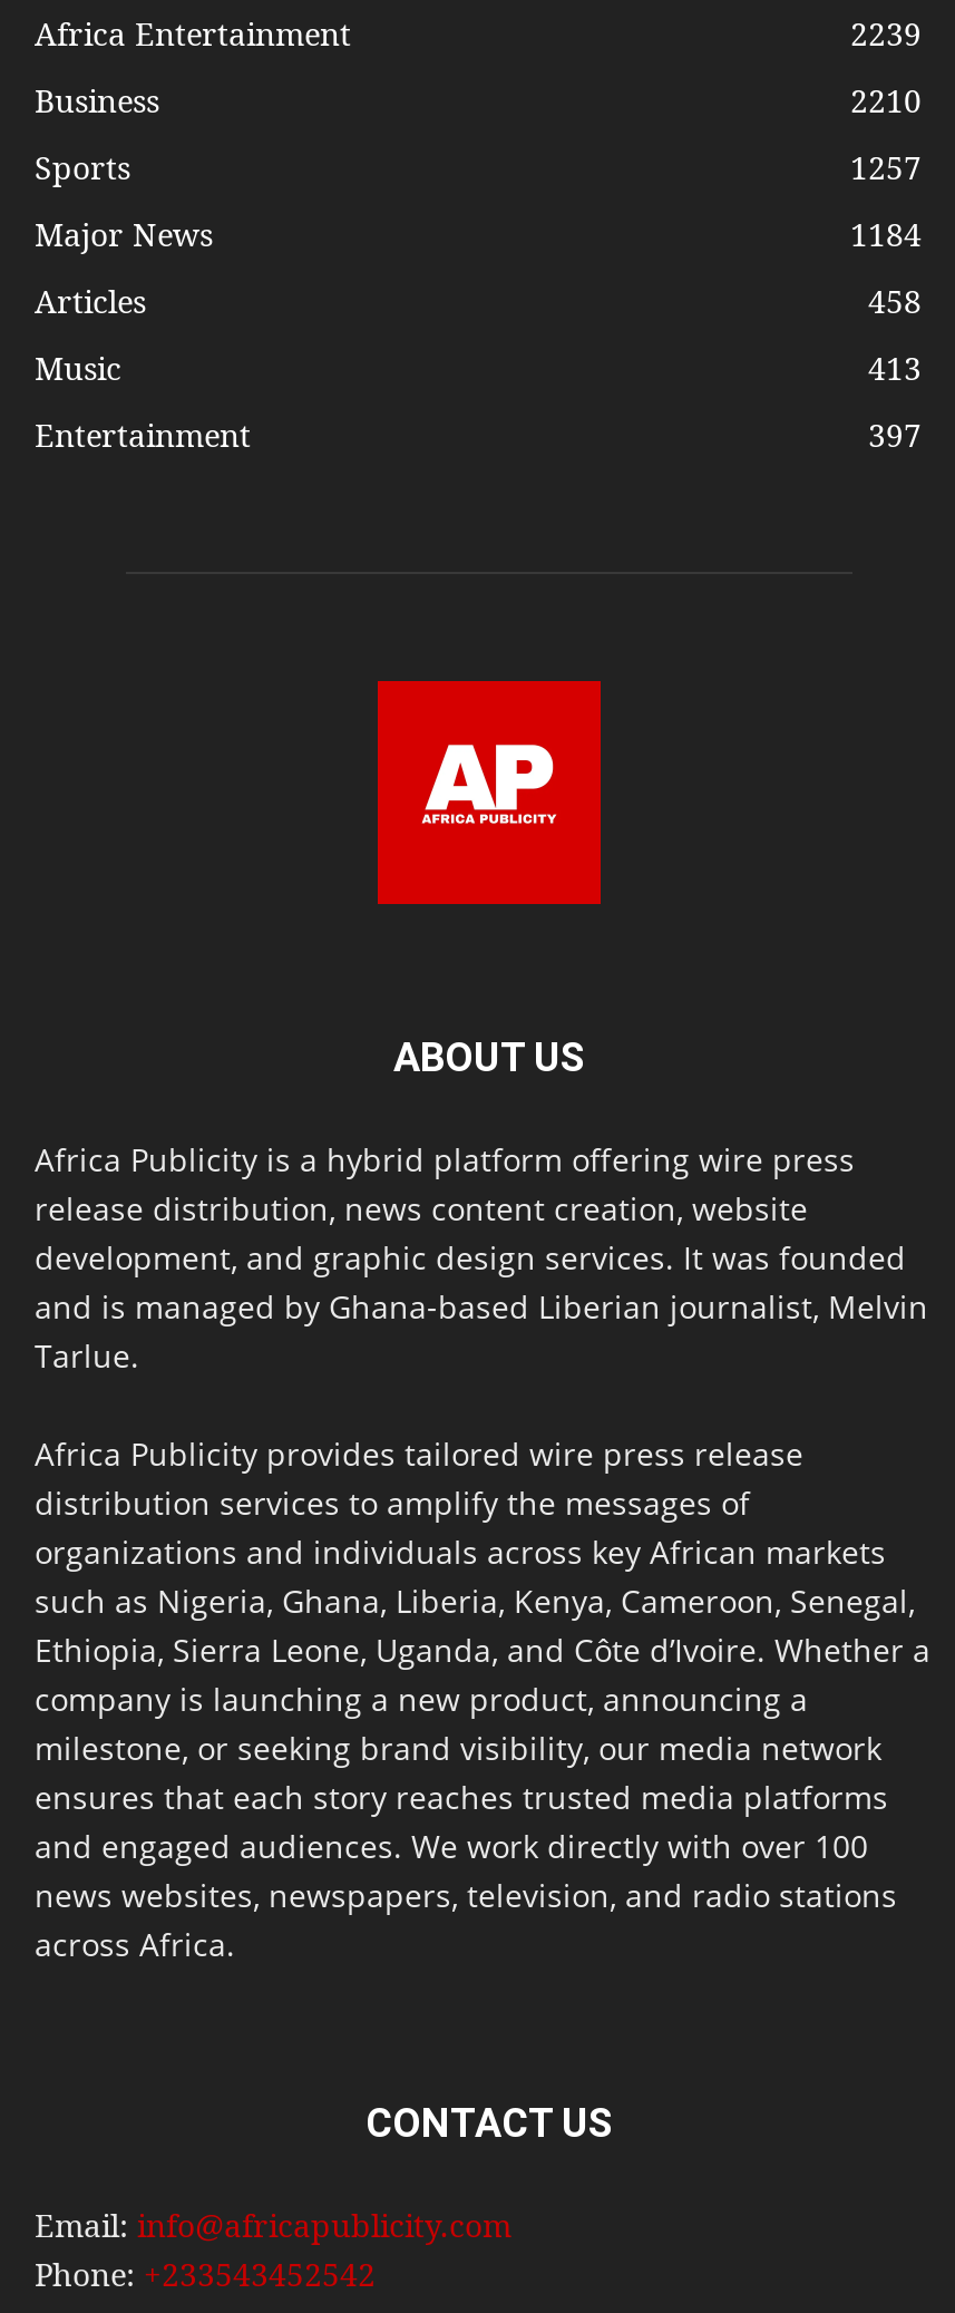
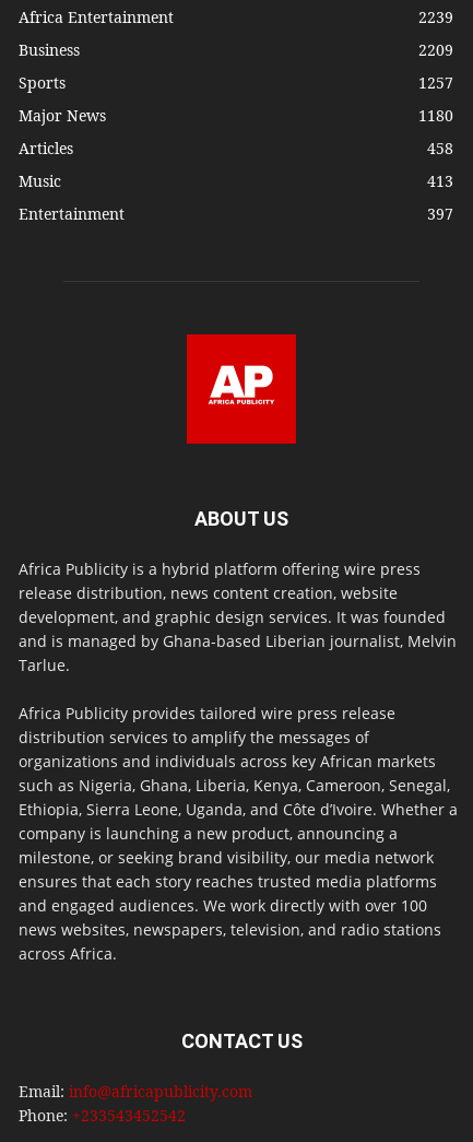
- 2210
+ 2209

- 1184
+ 1180
